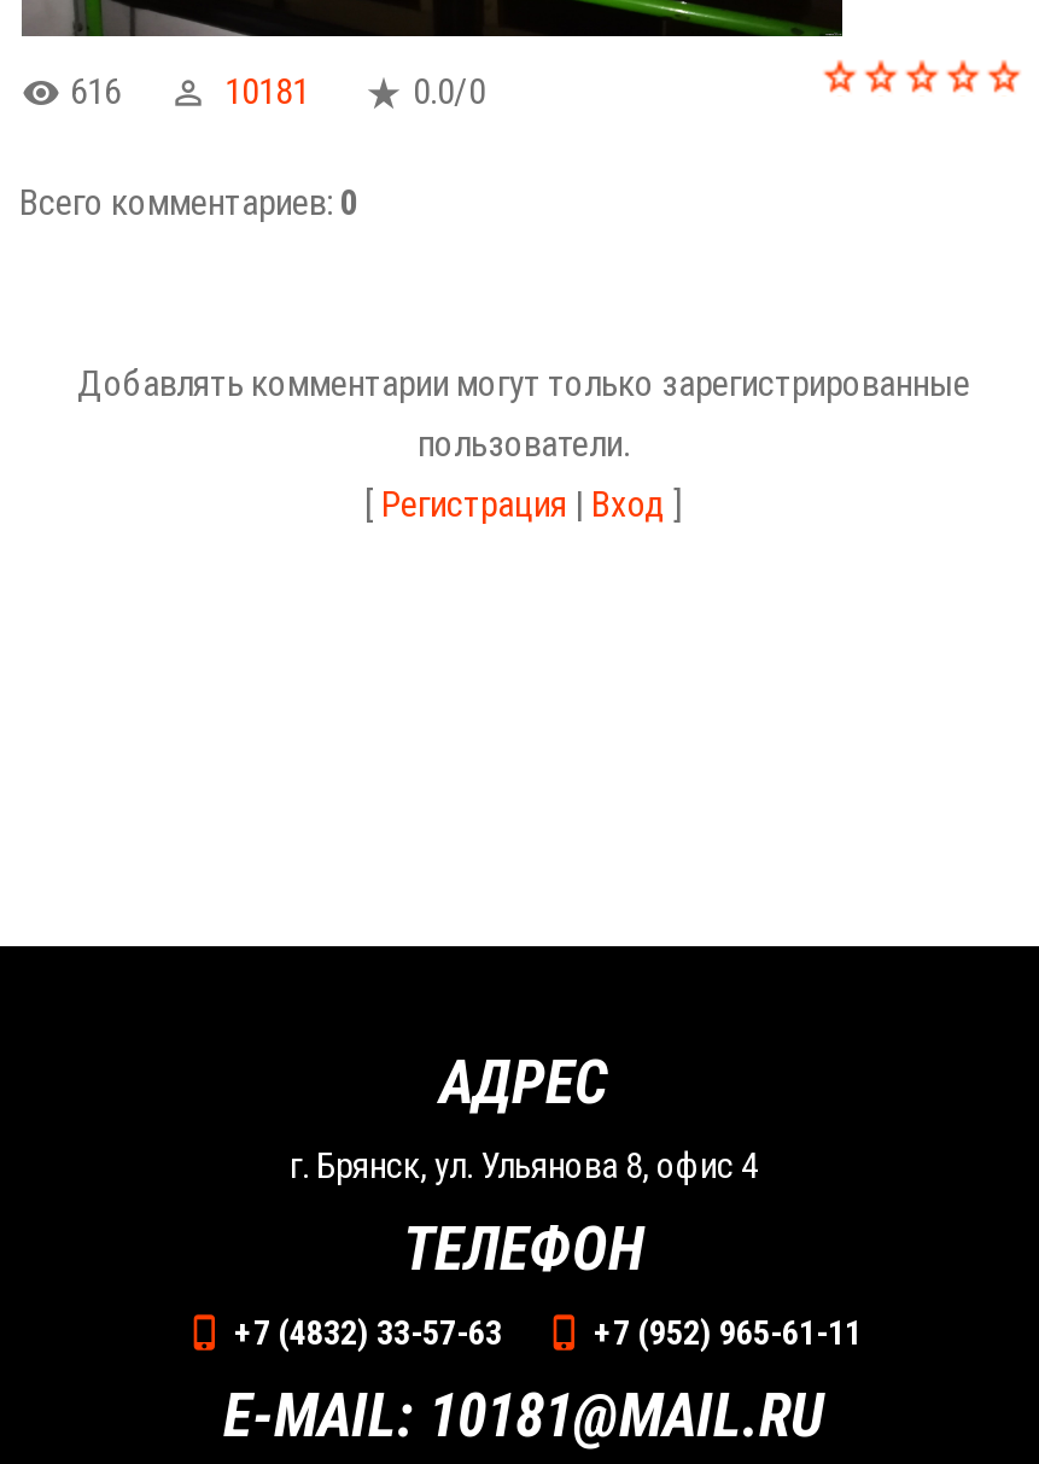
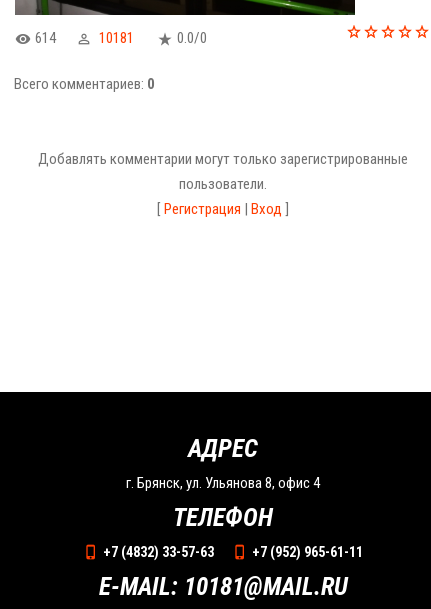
- 616
+ 614
